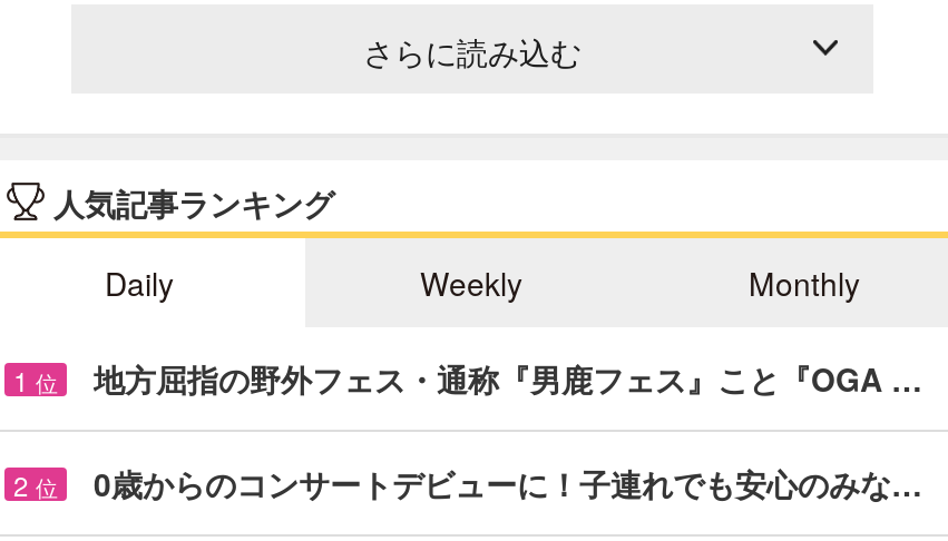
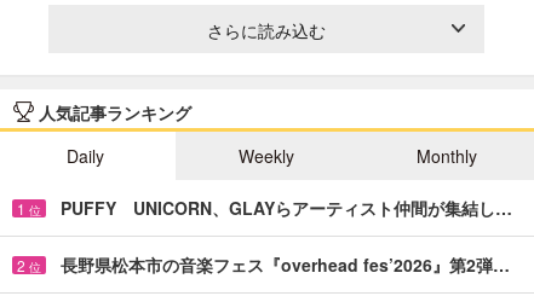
- 地方屈指の野外フェス・通称『男鹿フェス』こと『OGA …
+ PUFFY UNICORN、GLAYらアーティスト仲間が集結し…

- 0歳からのコンサートデビューに！子連れでも安心のみな…
+ 長野県松本市の音楽フェス『overhead fes’2026』第2弾…
